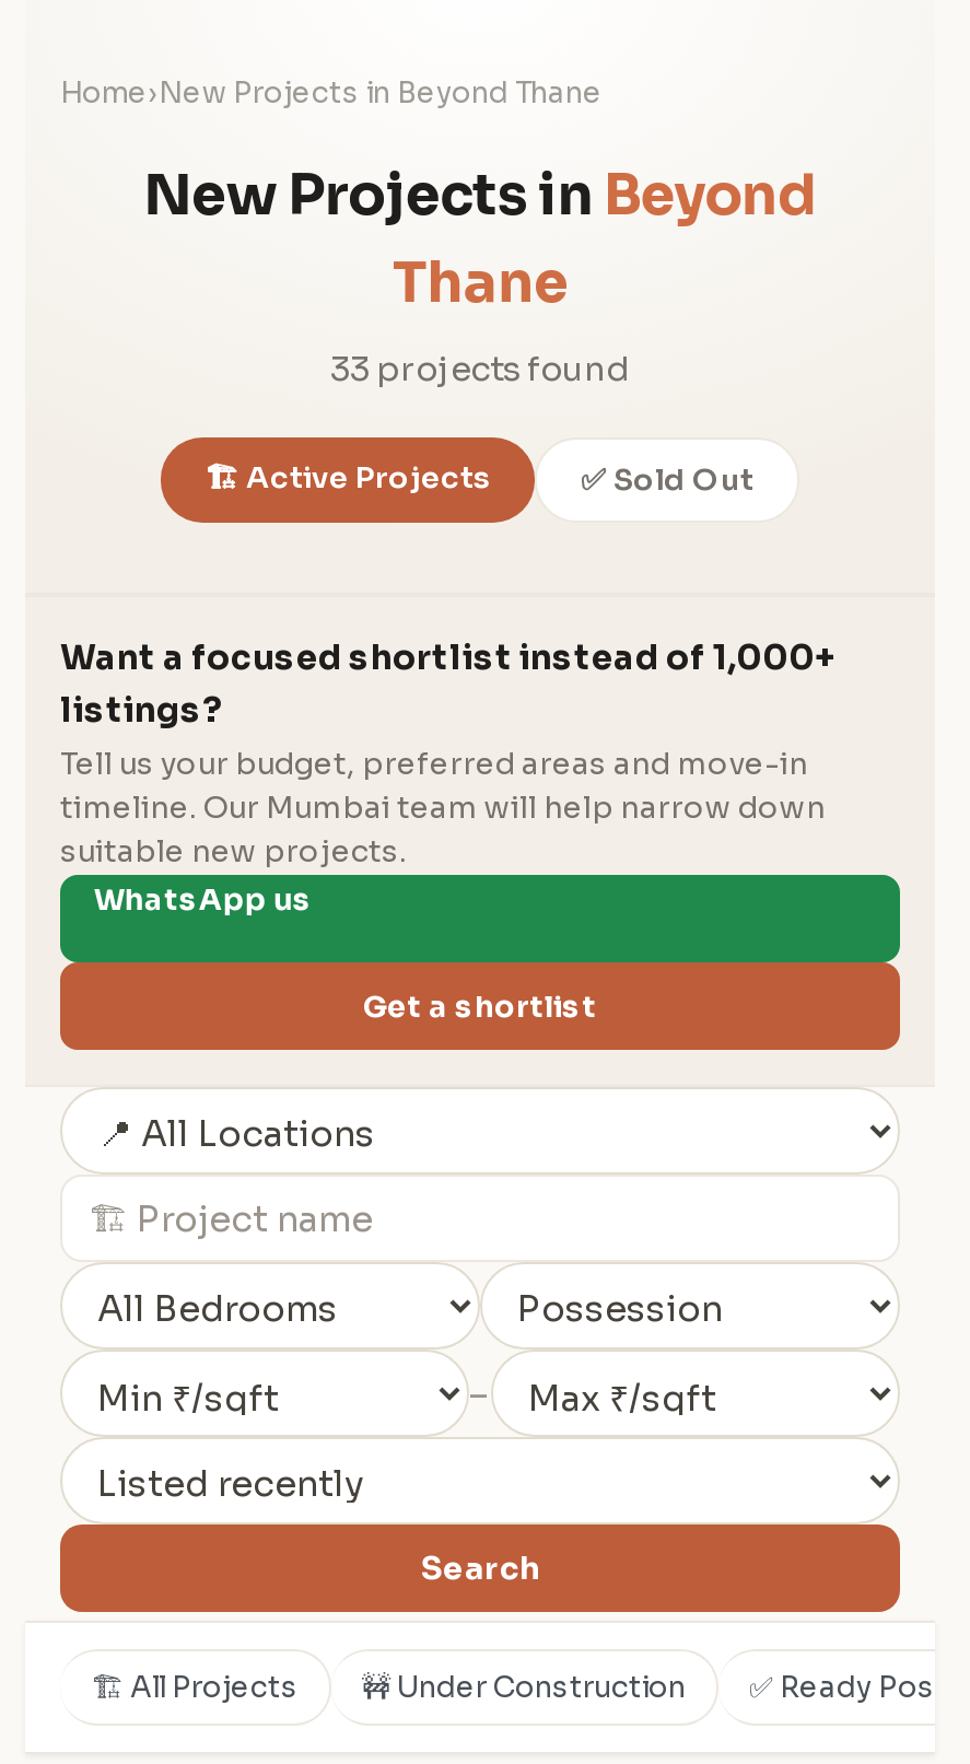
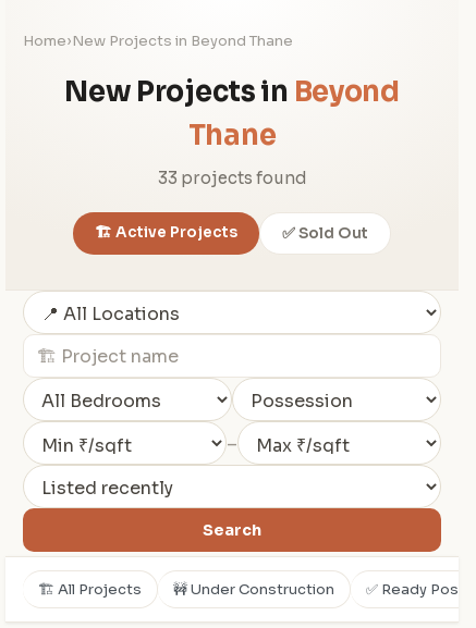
- [image]
- Want a focused shortlist instead of 1,000+
- listings?
- Tell us your budget, preferred areas and move-in
- timeline. Our Mumbai team will help narrow down
- suitable new projects.
- WhatsApp us
- Get a shortlist
